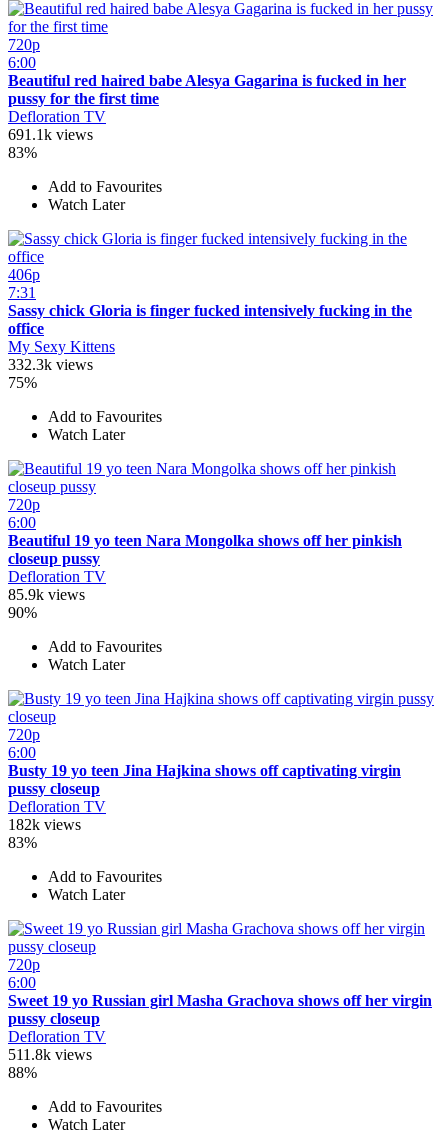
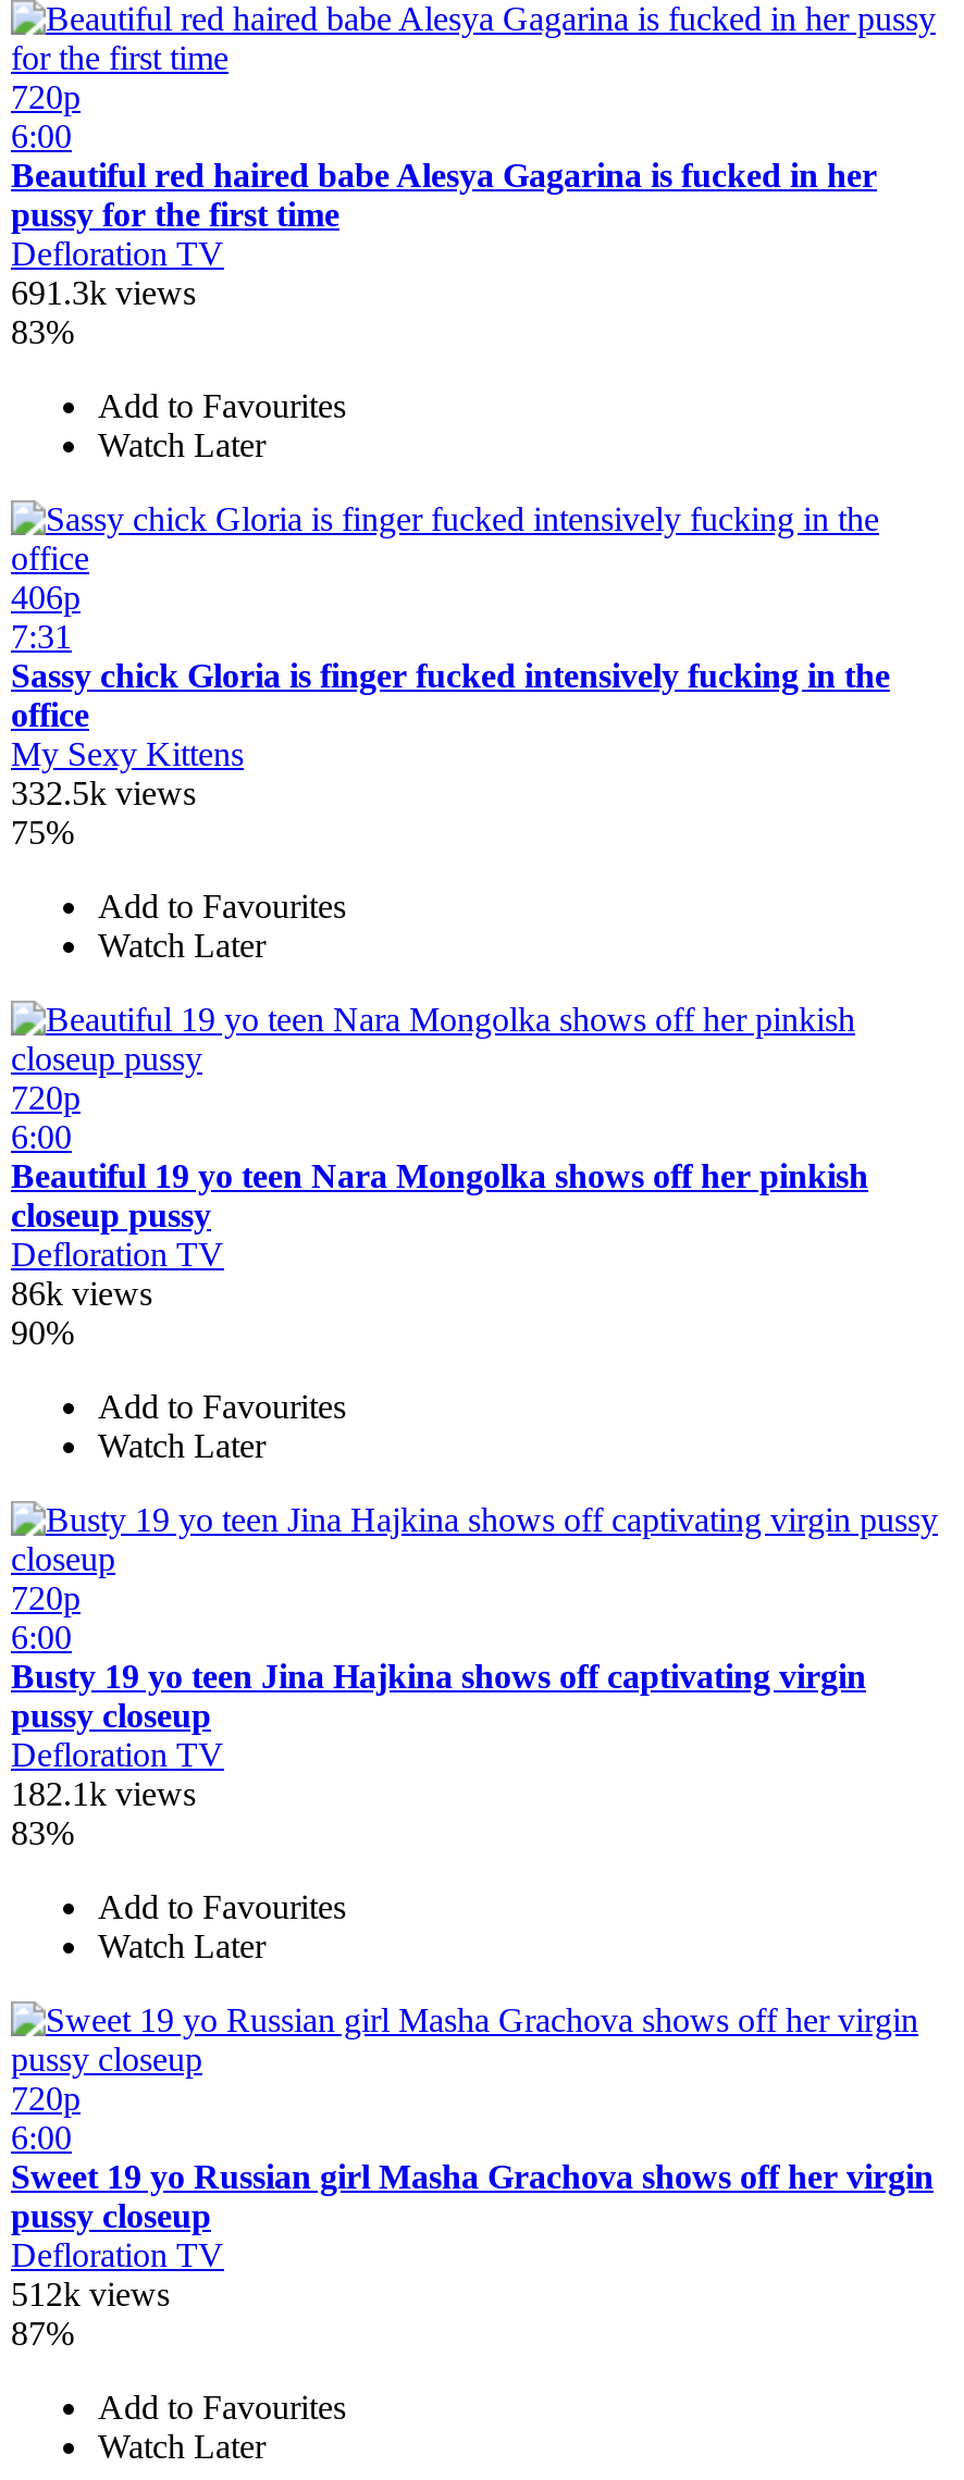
- 691.1k views
+ 691.3k views

- 332.3k views
+ 332.5k views

- 85.9k views
+ 86k views

- 182k views
+ 182.1k views

- 511.8k views
+ 512k views

- 88%
+ 87%
